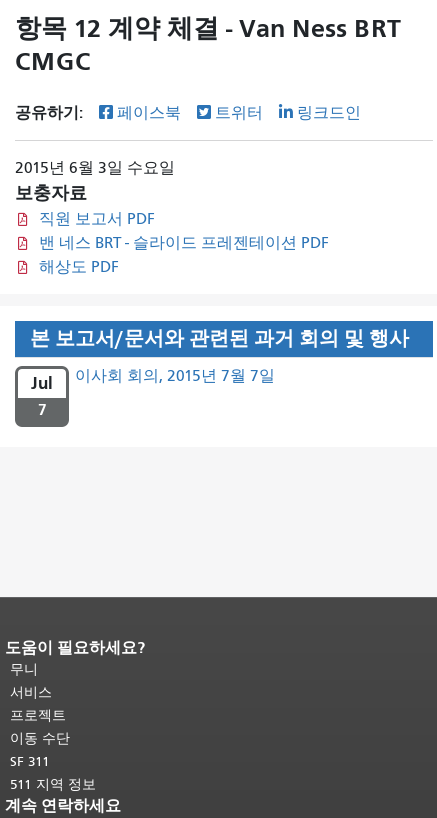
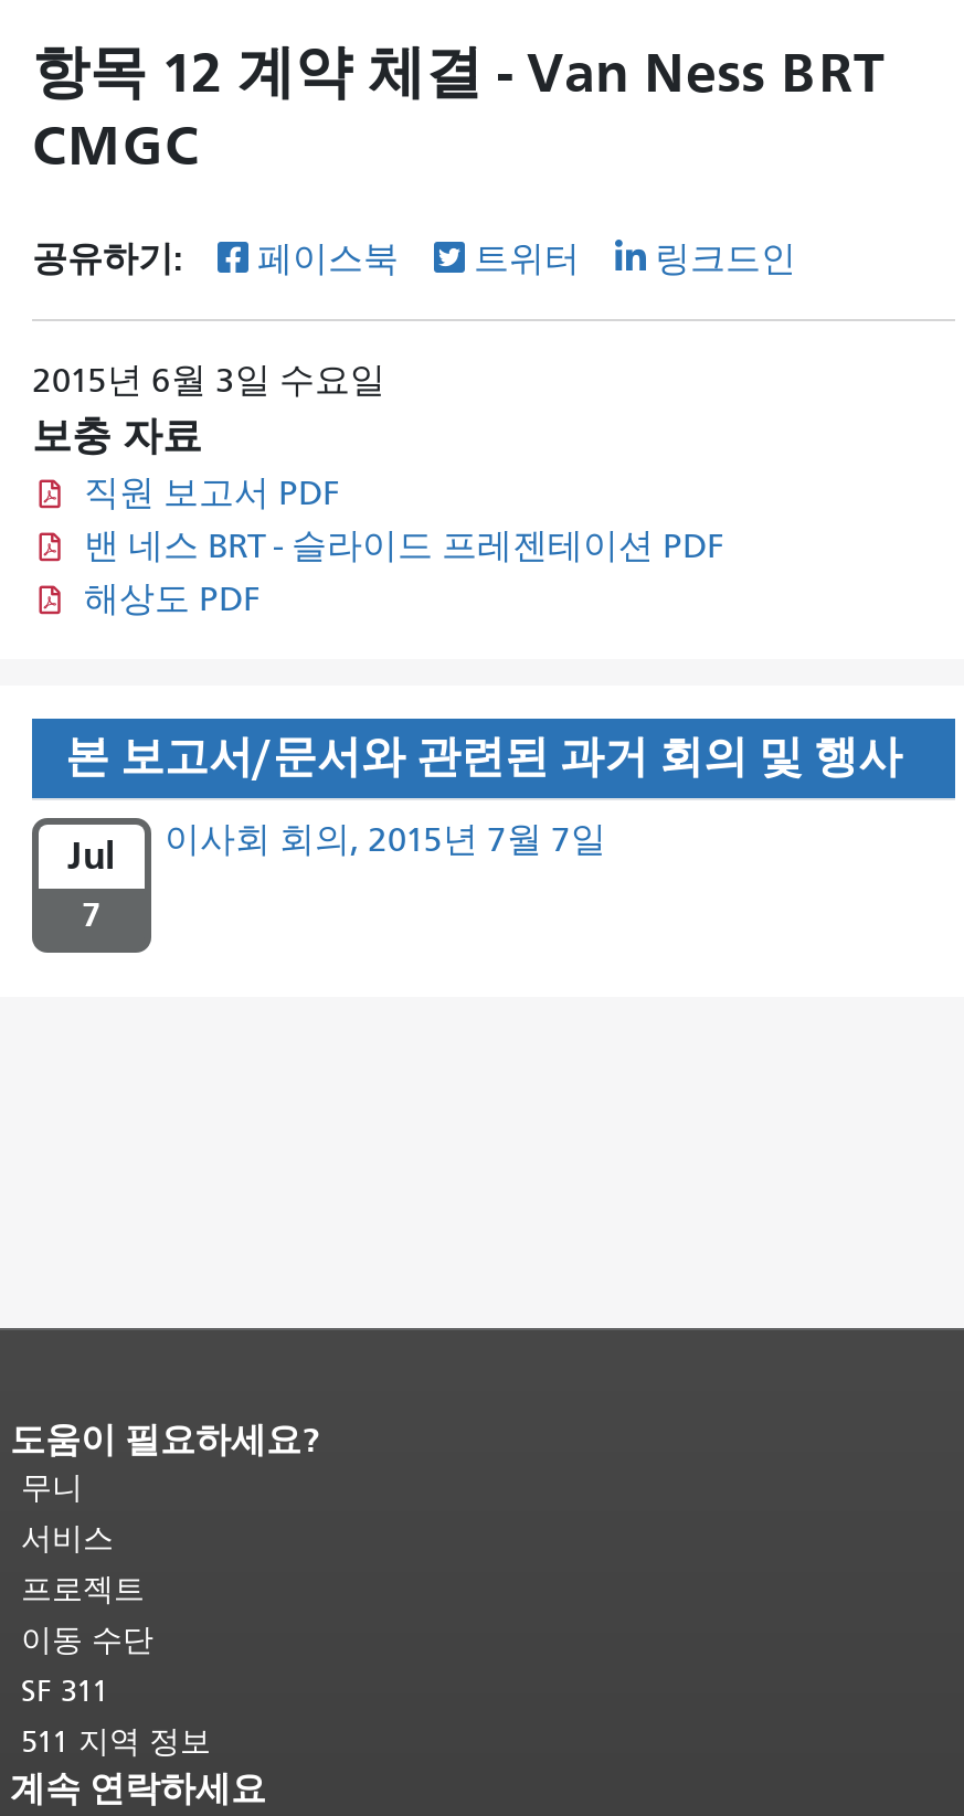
- 보충자료
+ 보충 자료
